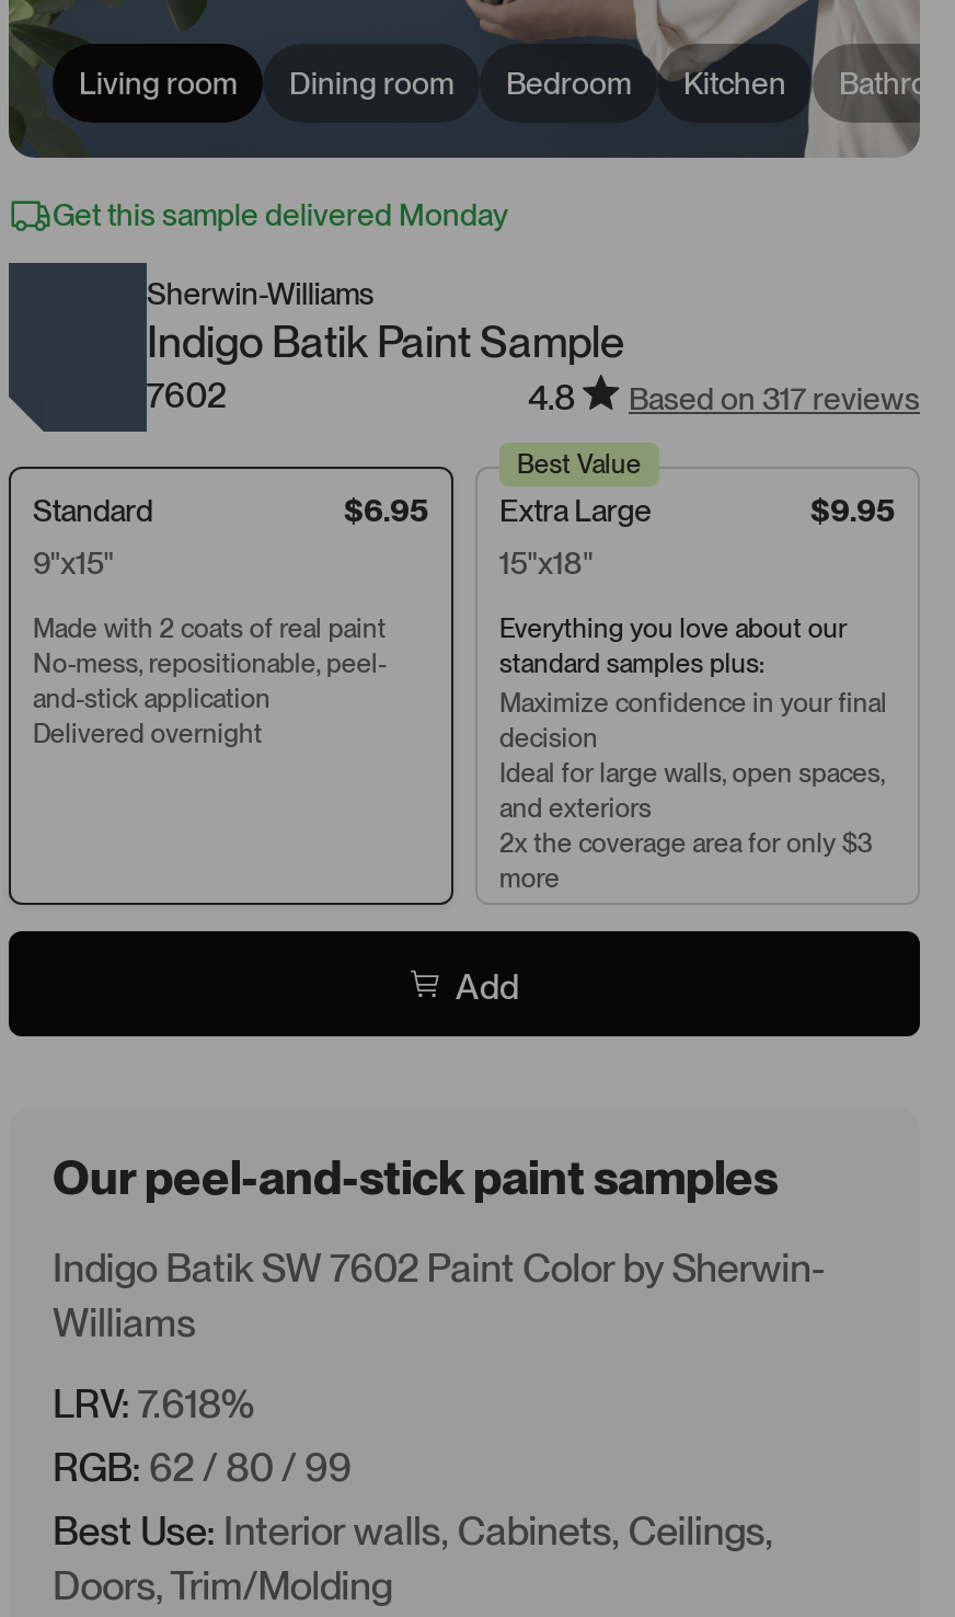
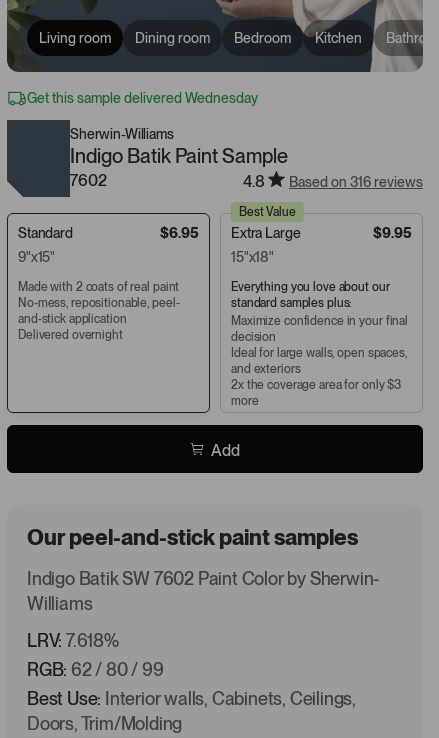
- Get this sample delivered Monday
+ Get this sample delivered Wednesday

- Based on 317 reviews
+ Based on 316 reviews
